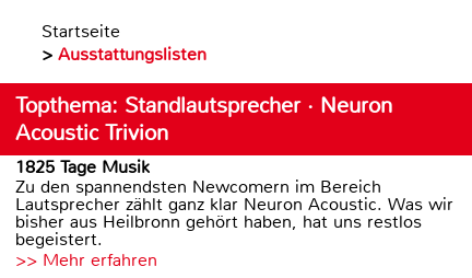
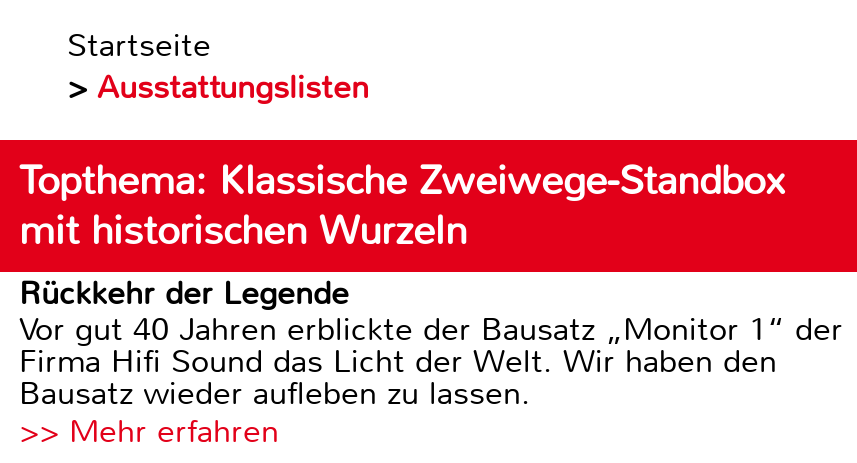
- Topthema: Standlautsprecher · Neuron
- Acoustic Trivion
- 1825 Tage Musik
- Zu den spannendsten Newcomern im Bereich
- Lautsprecher zählt ganz klar Neuron Acoustic. Was wir
- bisher aus Heilbronn gehört haben, hat uns restlos
- begeistert.
+ Topthema: Klassische Zweiwege-Standbox
+ mit historischen Wurzeln
+ Rückkehr der Legende
+ Vor gut 40 Jahren erblickte der Bausatz „Monitor 1“ der
+ Firma Hifi Sound das Licht der Welt. Wir haben den
+ Bausatz wieder aufleben zu lassen.
